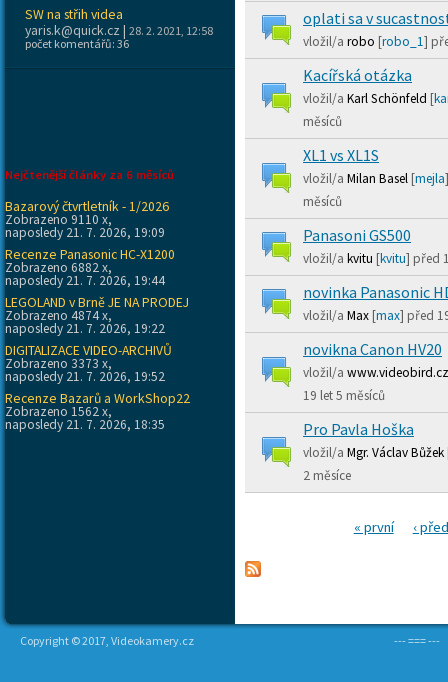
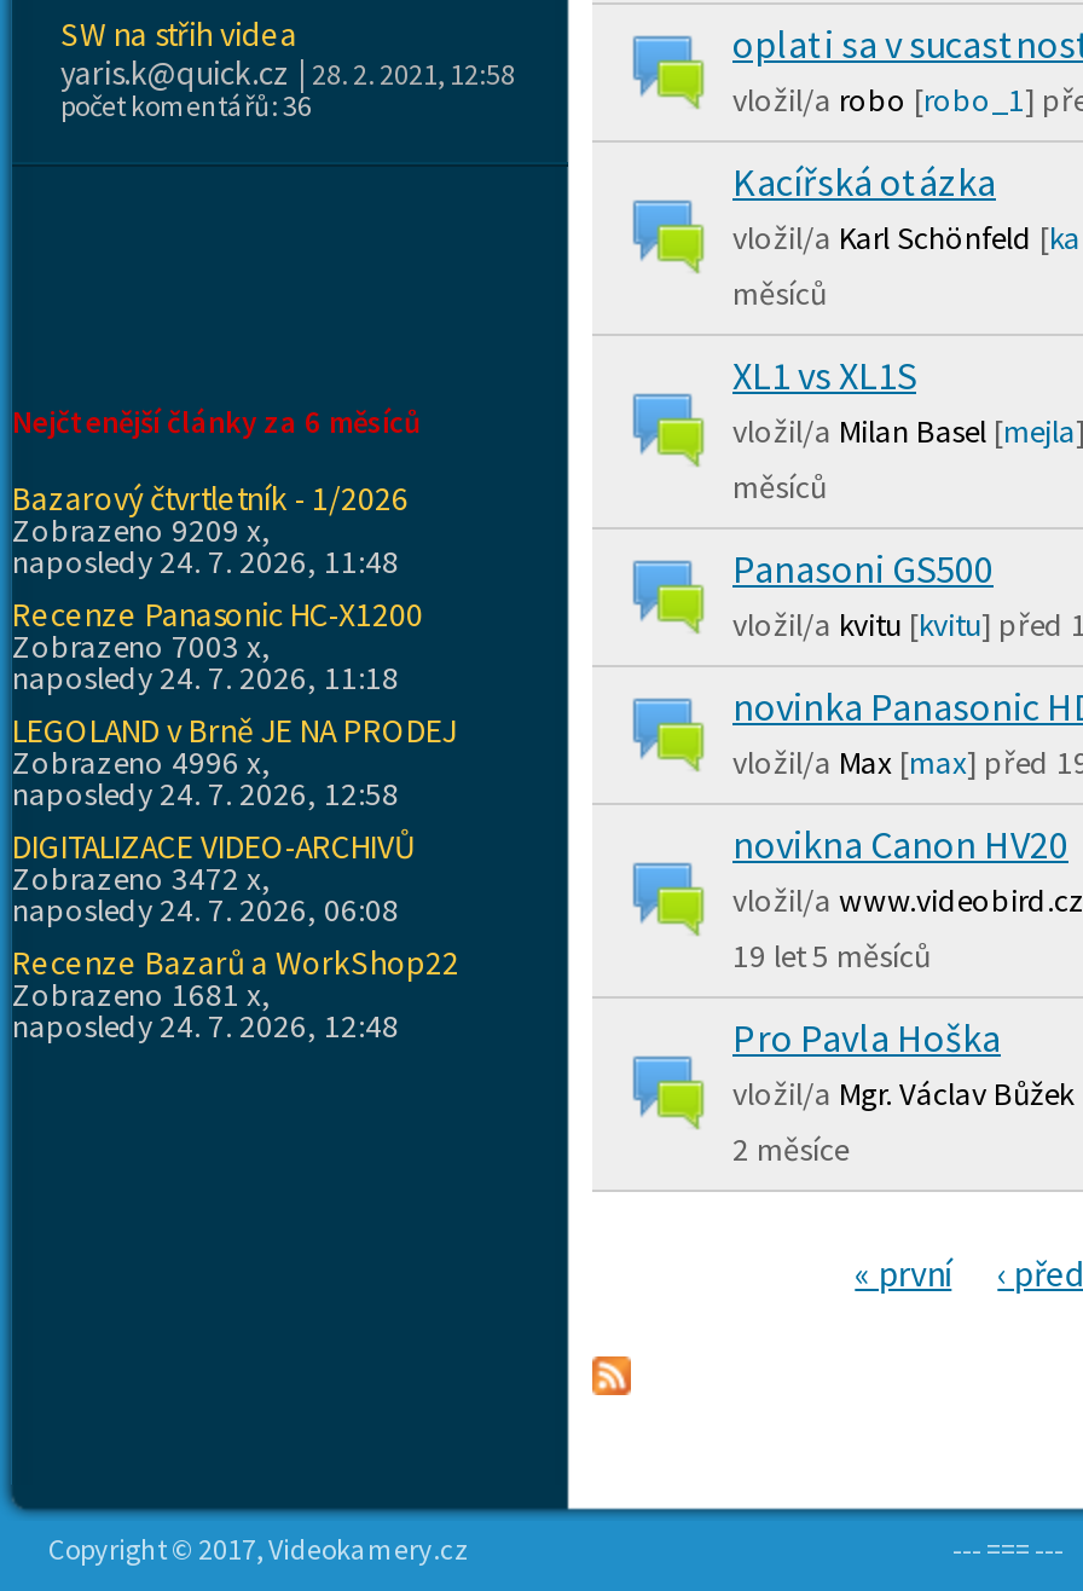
- Zobrazeno 9110 x,
+ Zobrazeno 9209 x,

- naposledy 21. 7. 2026, 19:09
+ naposledy 24. 7. 2026, 11:48

- Zobrazeno 6882 x,
+ Zobrazeno 7003 x,

- naposledy 21. 7. 2026, 19:44
+ naposledy 24. 7. 2026, 11:18

- Zobrazeno 4874 x,
+ Zobrazeno 4996 x,

- naposledy 21. 7. 2026, 19:22
+ naposledy 24. 7. 2026, 12:58

- Zobrazeno 3373 x,
+ Zobrazeno 3472 x,

- naposledy 21. 7. 2026, 19:52
+ naposledy 24. 7. 2026, 06:08

- Zobrazeno 1562 x,
+ Zobrazeno 1681 x,

- naposledy 21. 7. 2026, 18:35
+ naposledy 24. 7. 2026, 12:48
